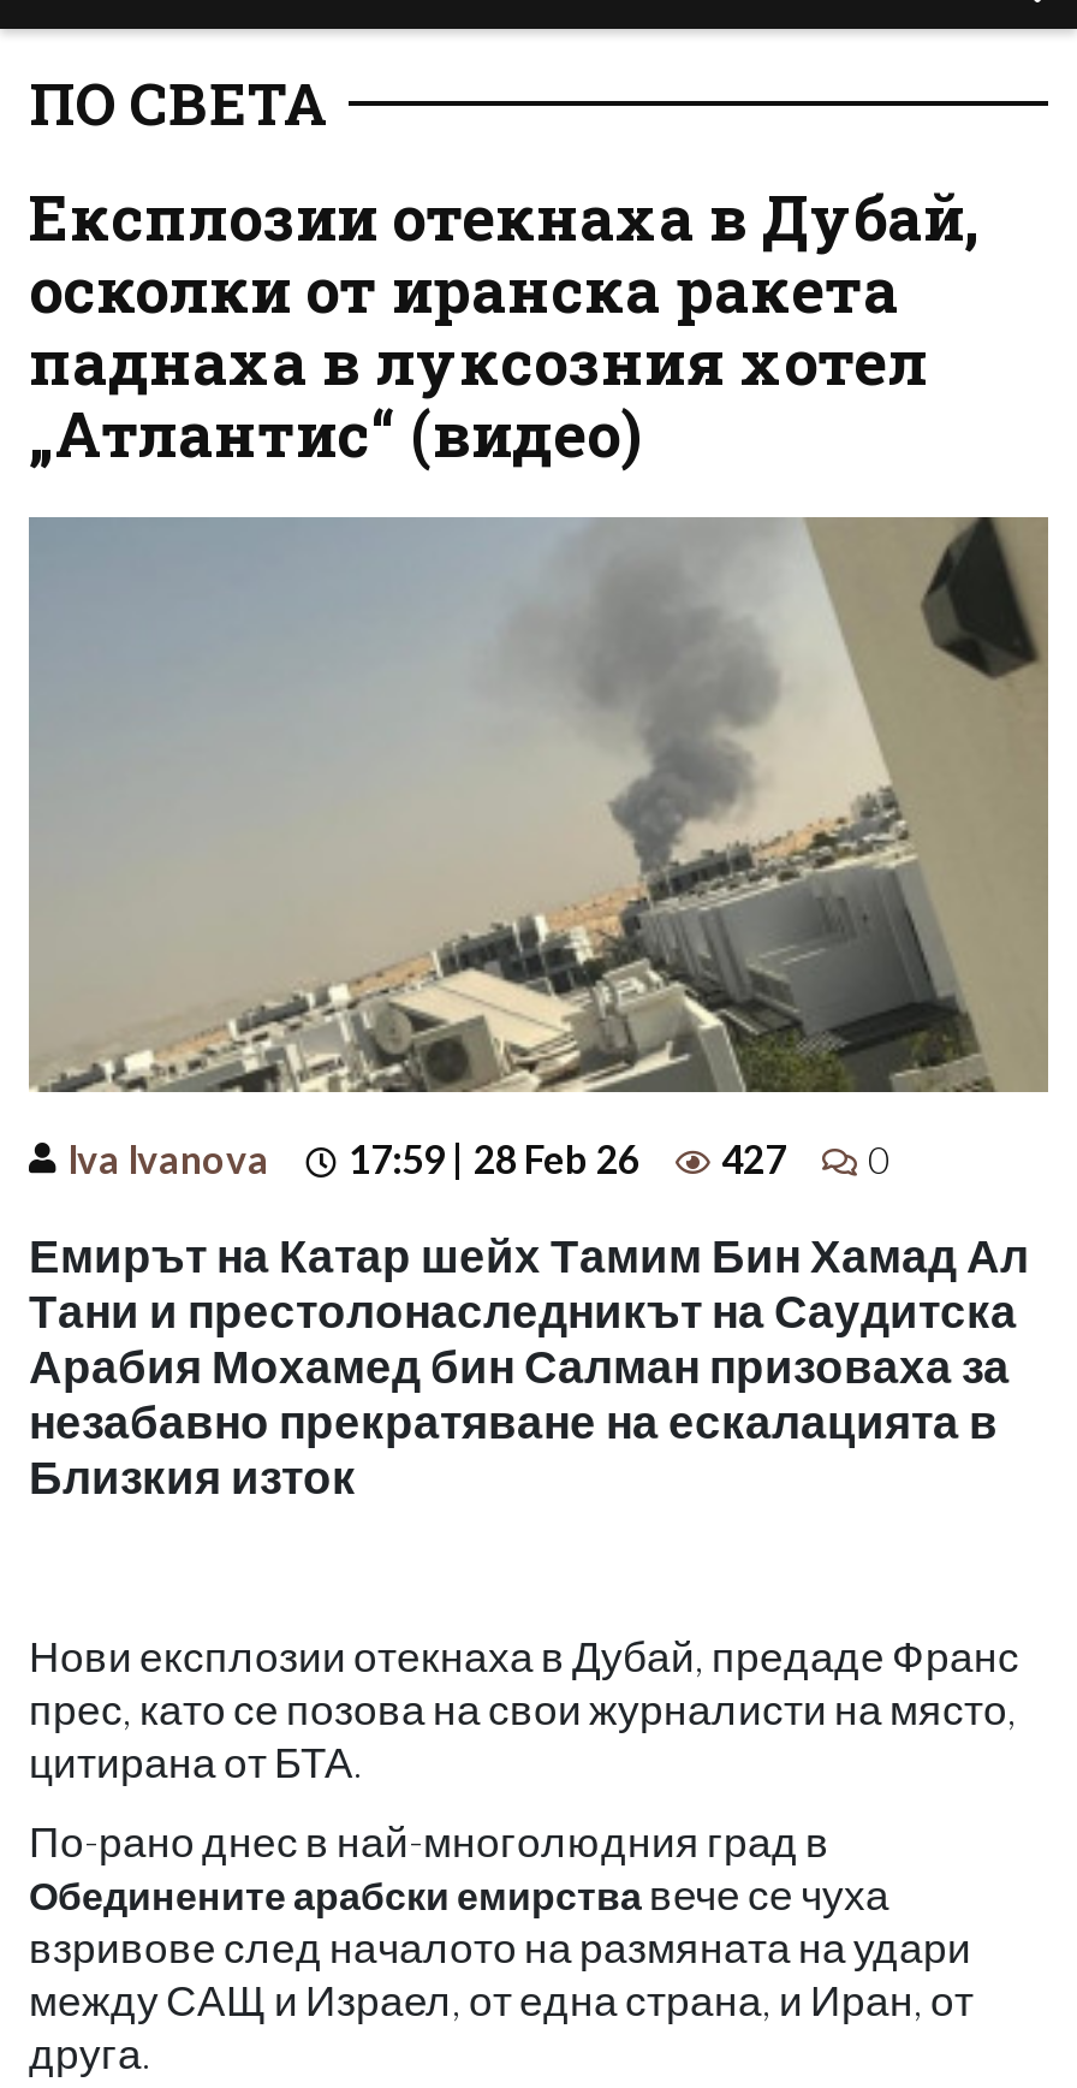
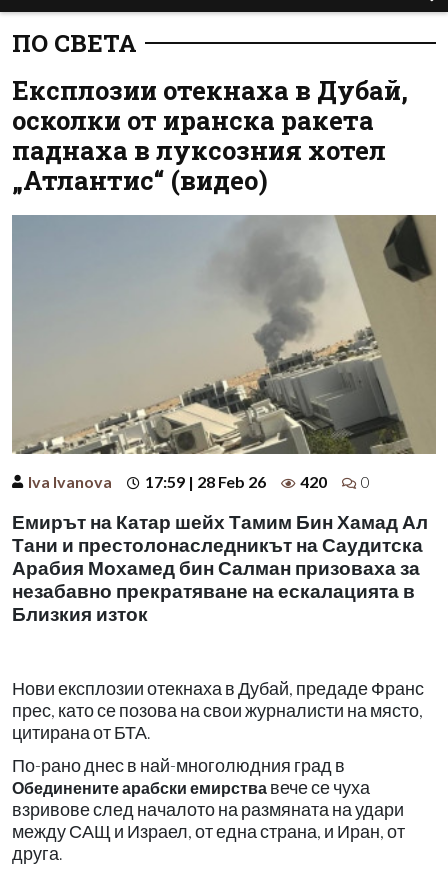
- 427
+ 420
